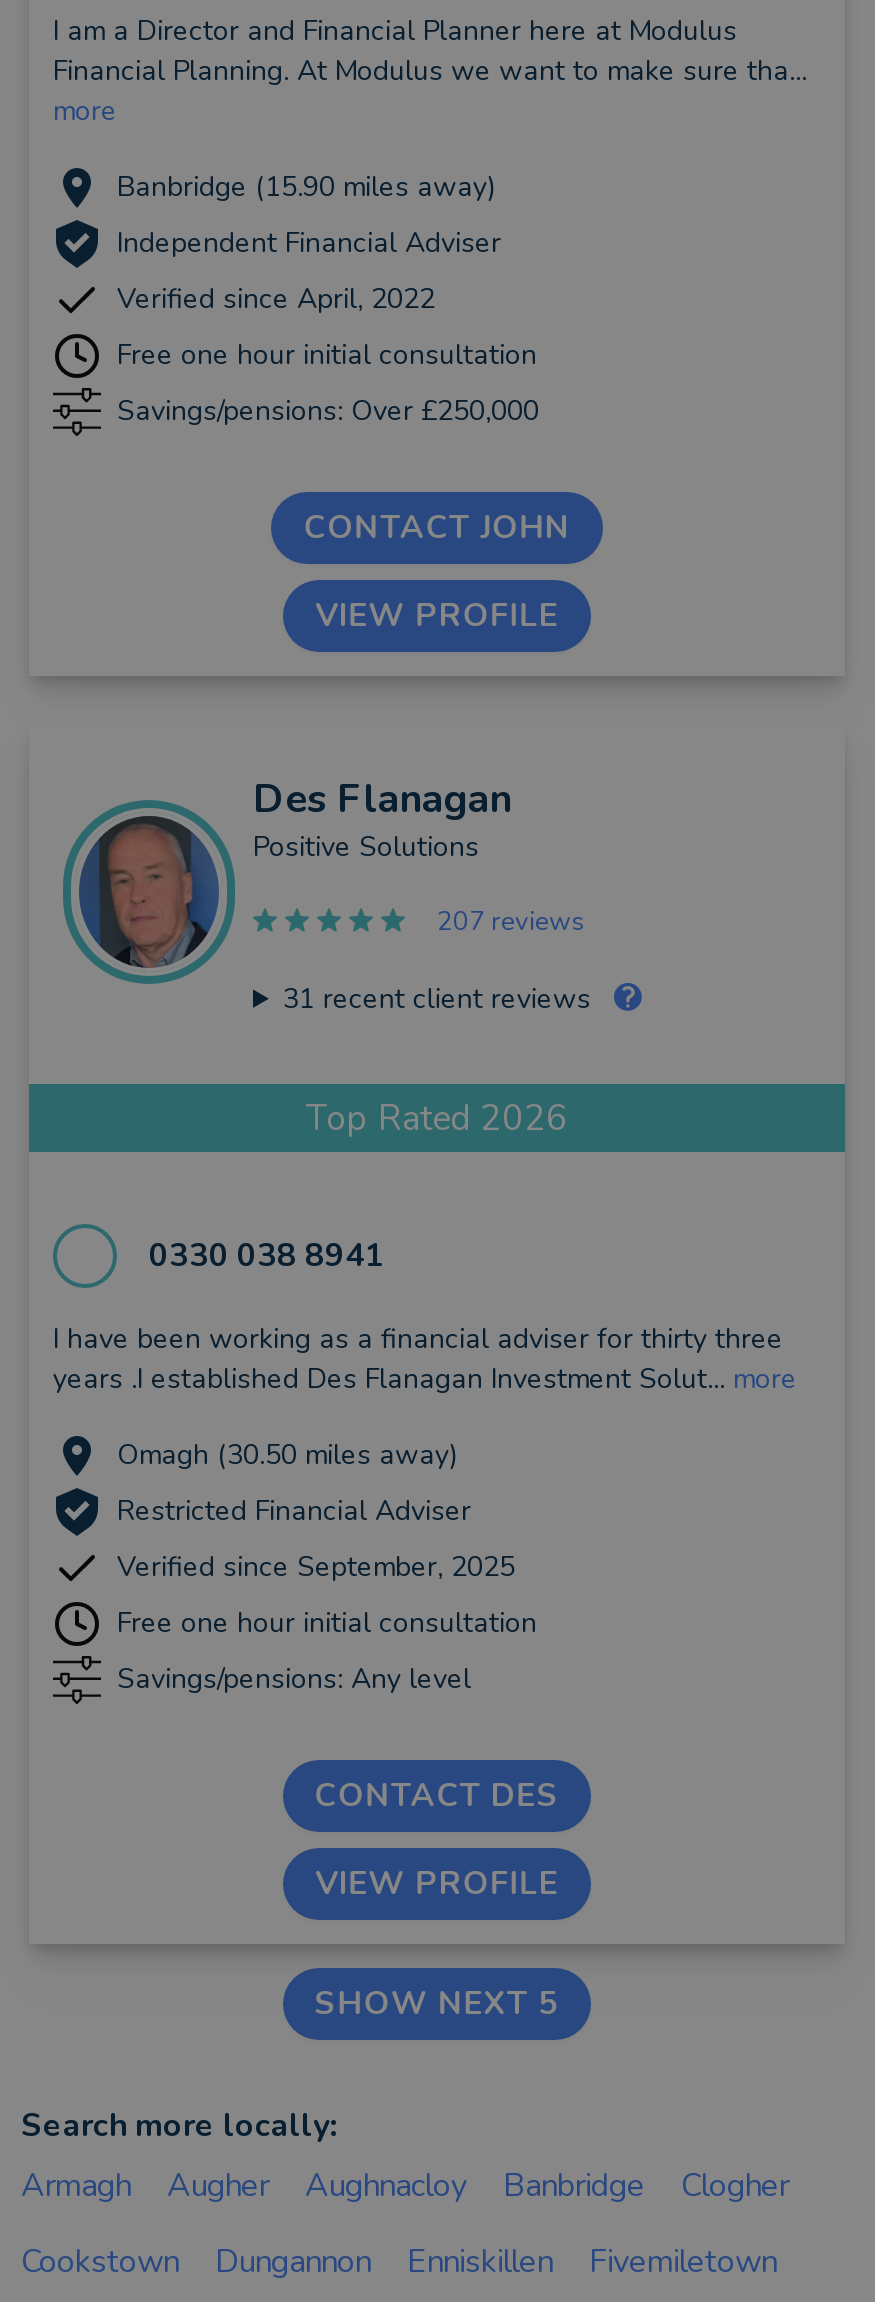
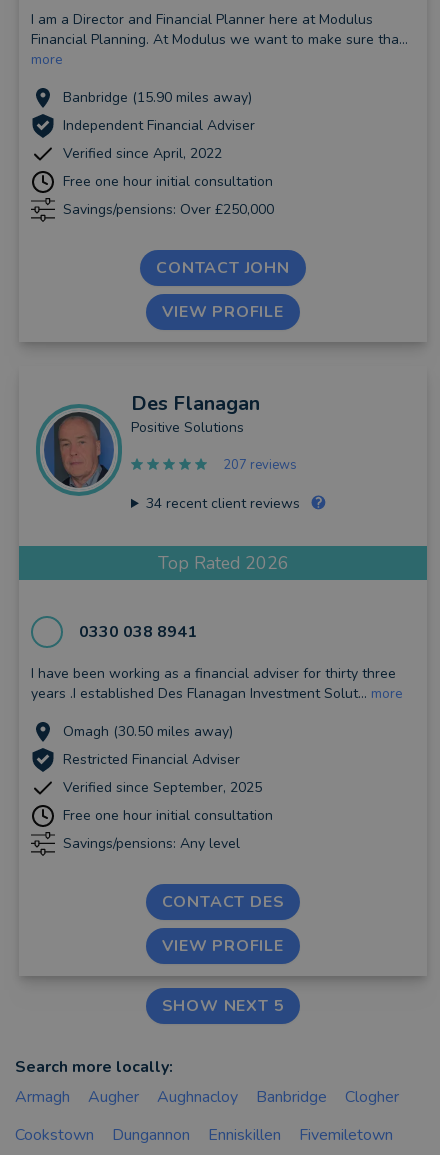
- 31 recent client reviews
+ 34 recent client reviews
